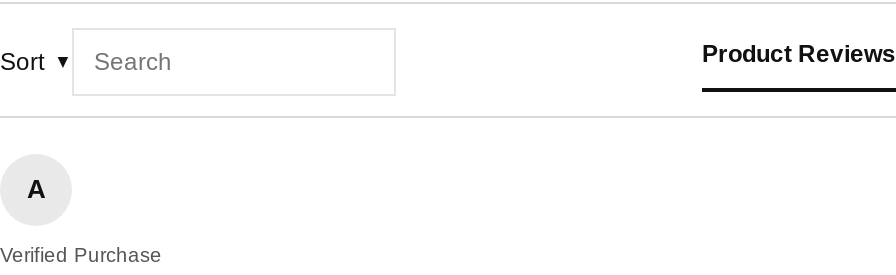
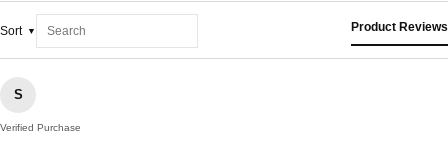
- A
+ S
